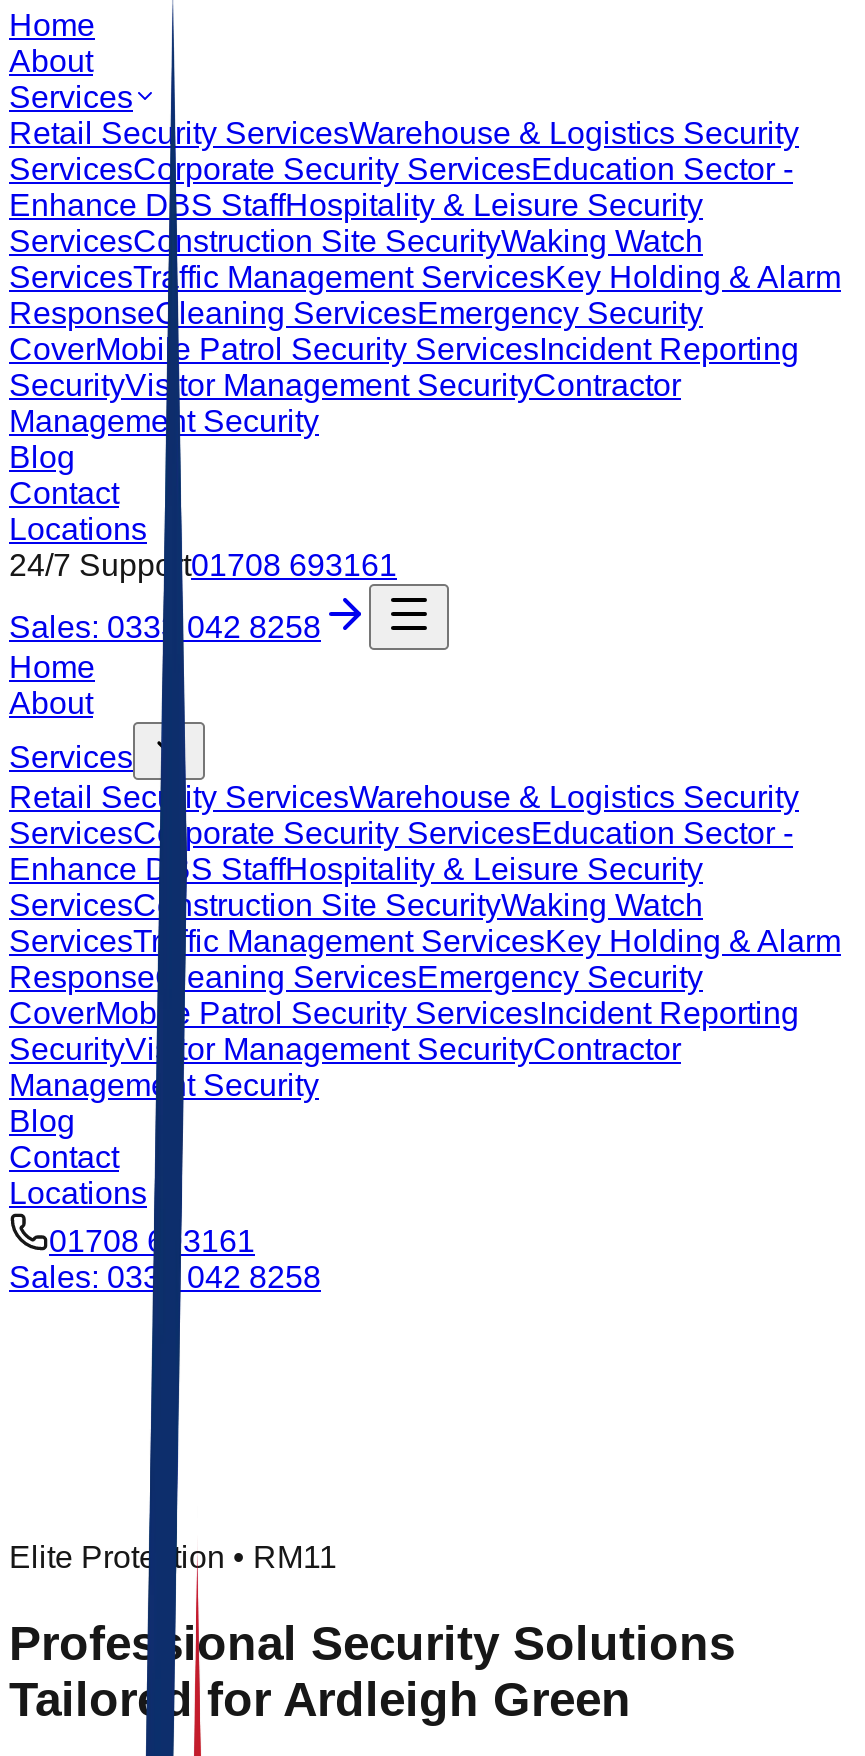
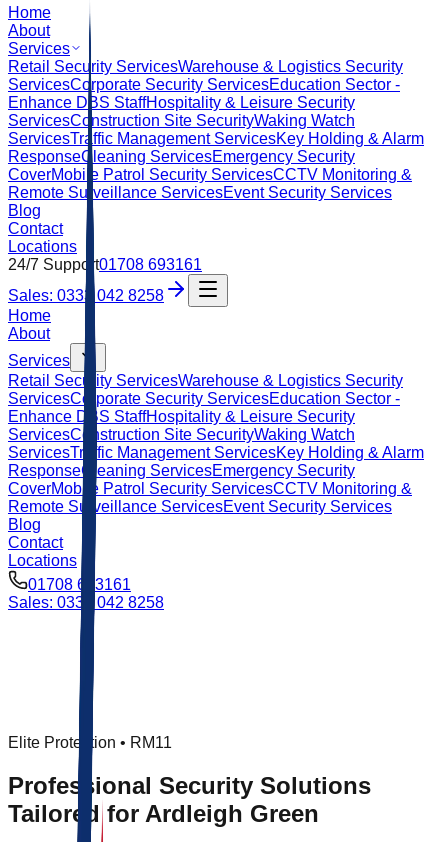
- CoverMobile Patrol Security ServicesIncident Reporting
- SecurityVisitor Management SecurityContractor
- Management Security
+ CoverMobile Patrol Security ServicesCCTV Monitoring &
+ Remote Surveillance ServicesEvent Security Services

- CoverMobile Patrol Security ServicesIncident Reporting
- SecurityVisitor Management SecurityContractor
- Management Security
+ CoverMobile Patrol Security ServicesCCTV Monitoring &
+ Remote Surveillance ServicesEvent Security Services
